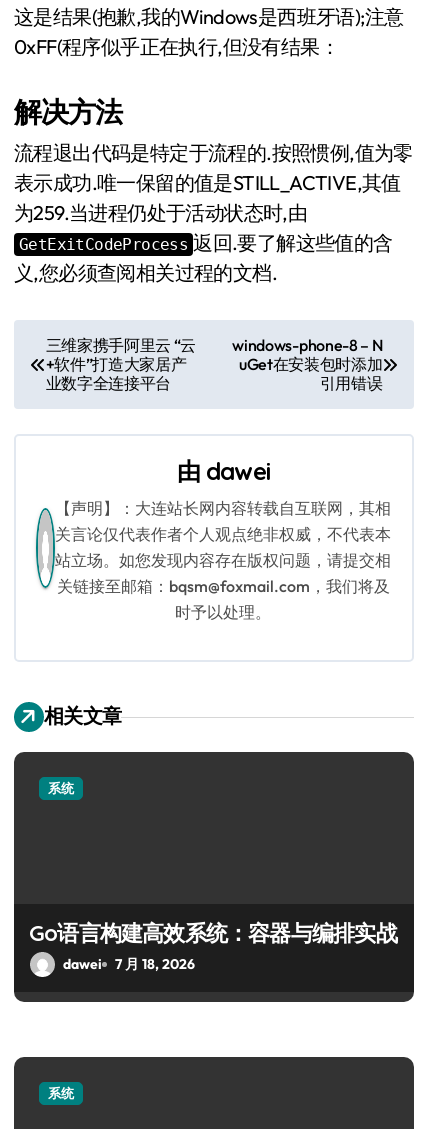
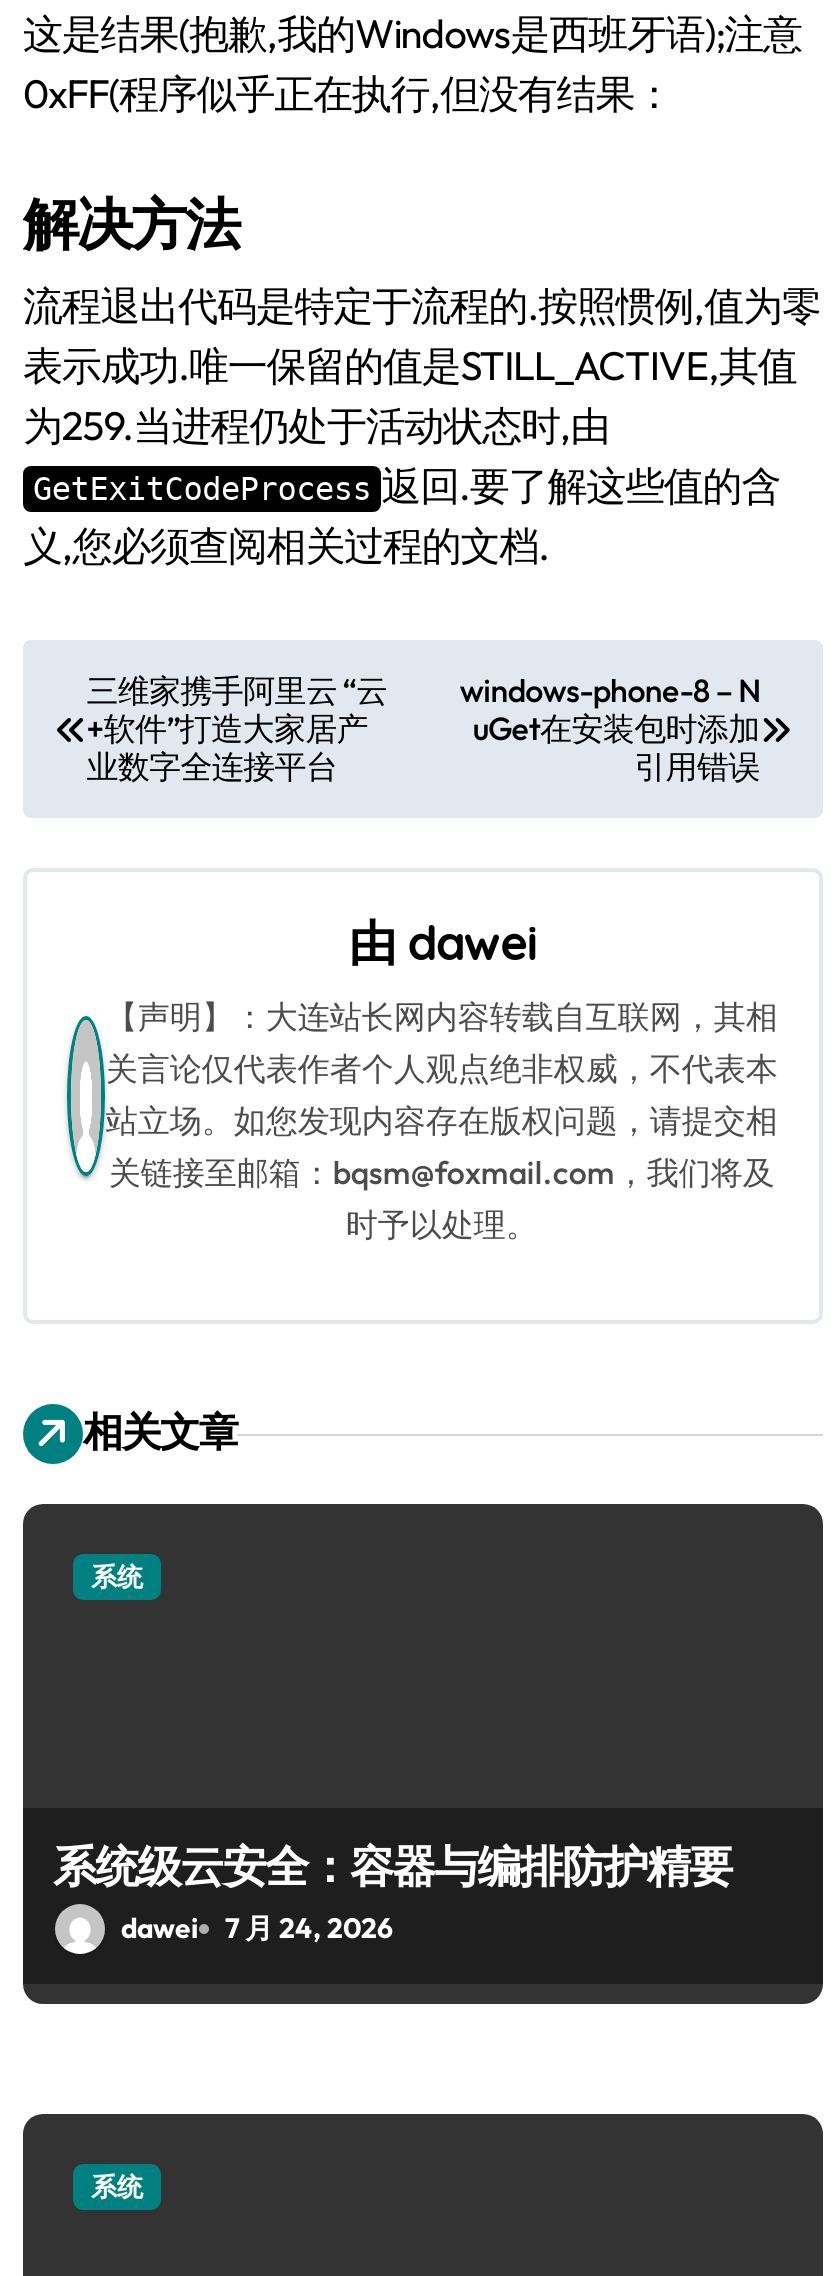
- Go语言构建高效系统：容器与编排实战
+ 系统级云安全：容器与编排防护精要

- dawei 7 月 18, 2026
+ dawei 7 月 24, 2026
